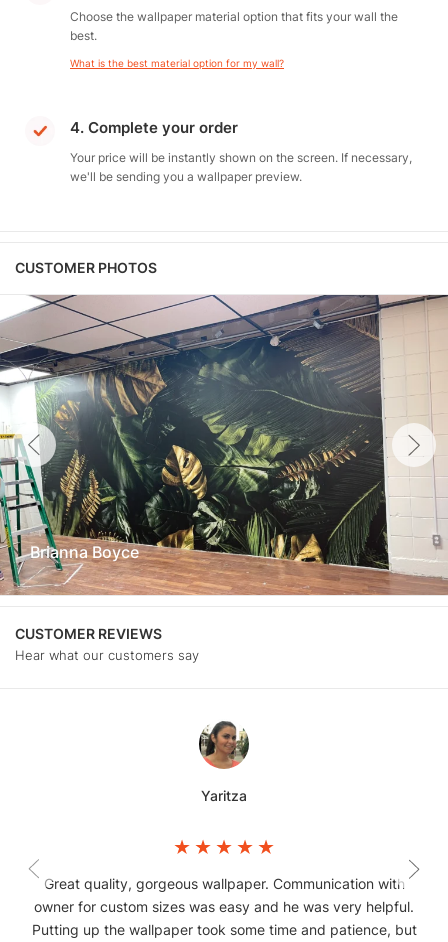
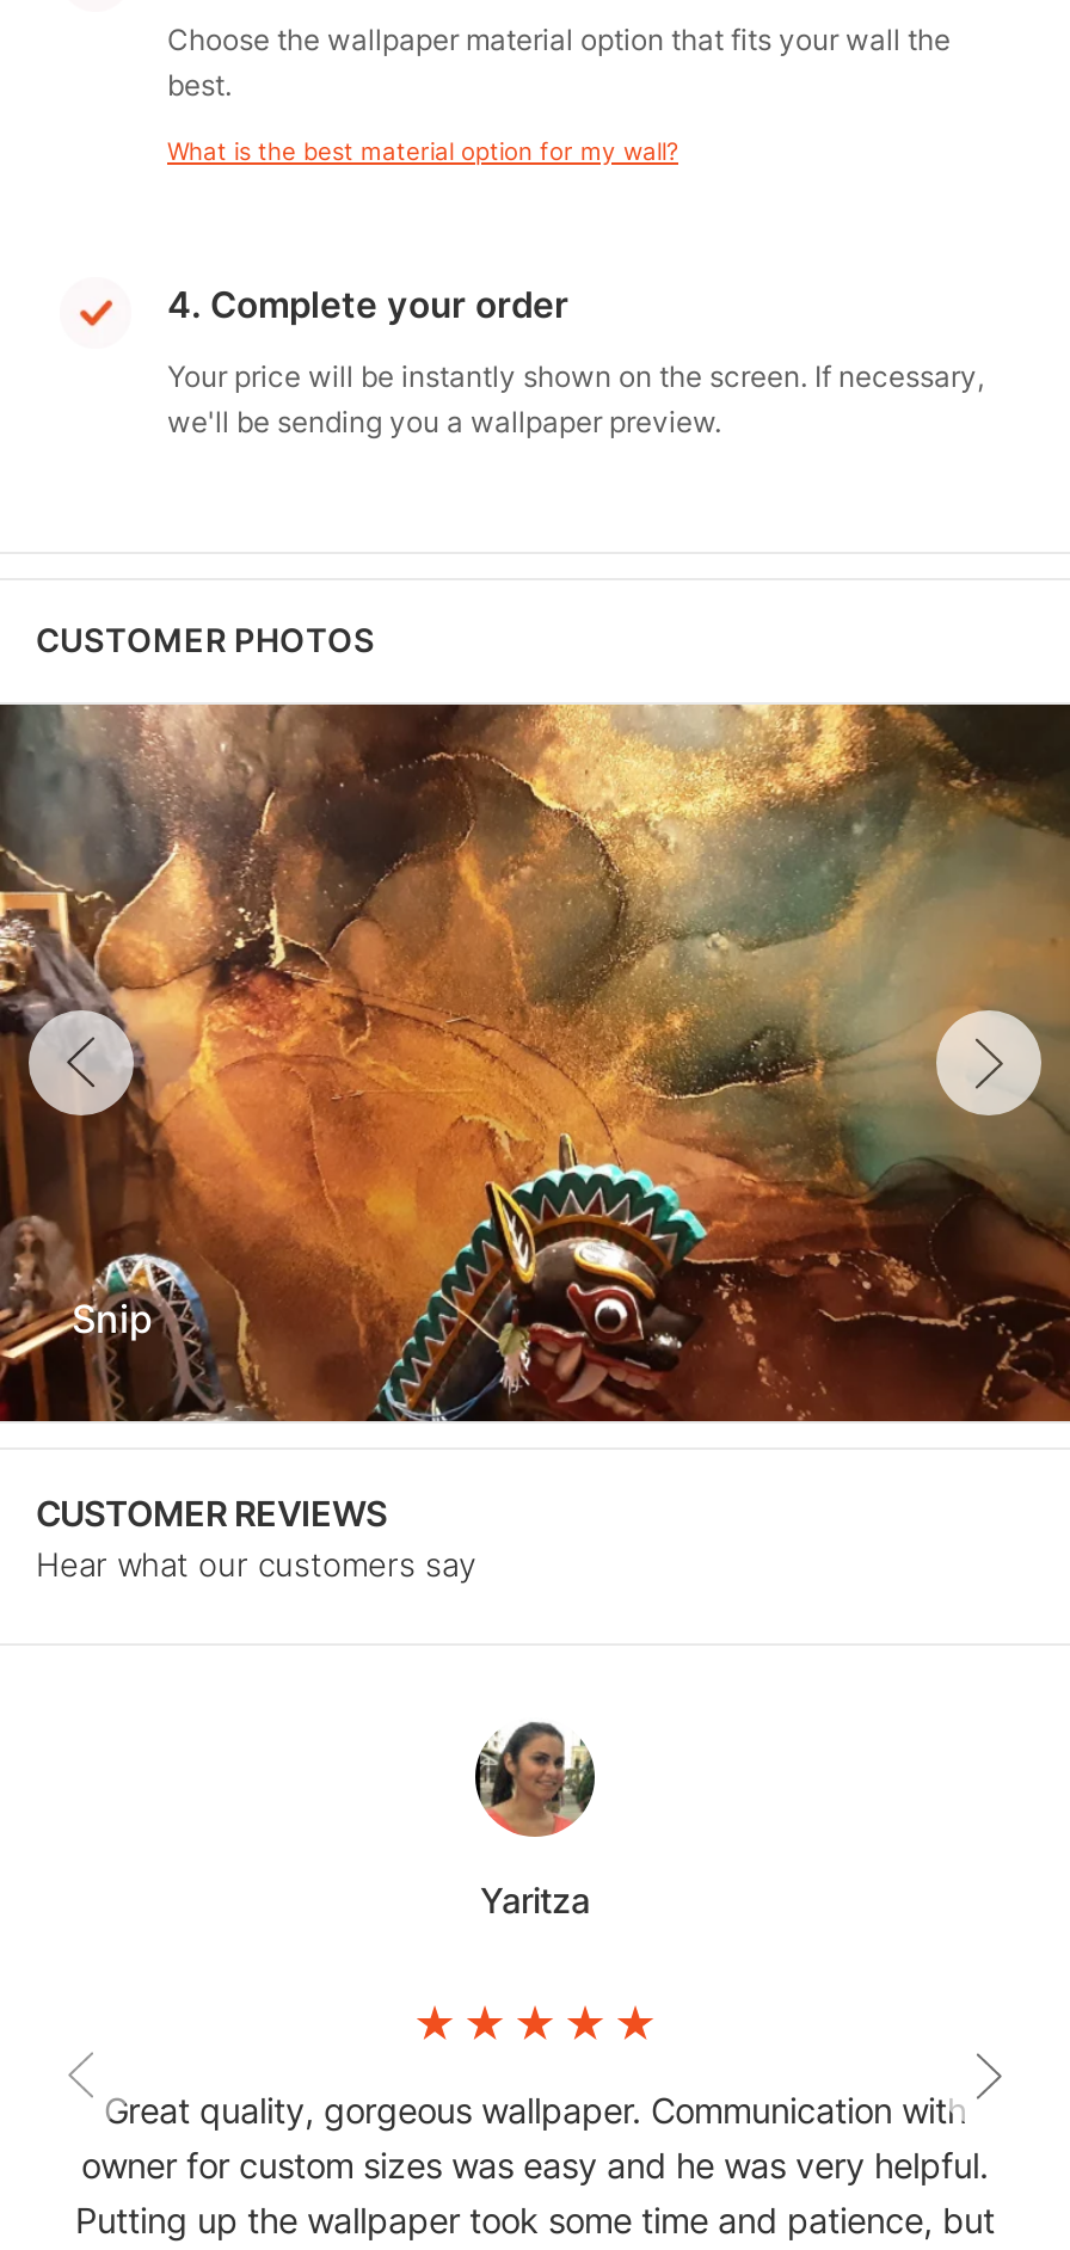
- [image]
- Brianna Boyce
+ [image]
+ Snip
